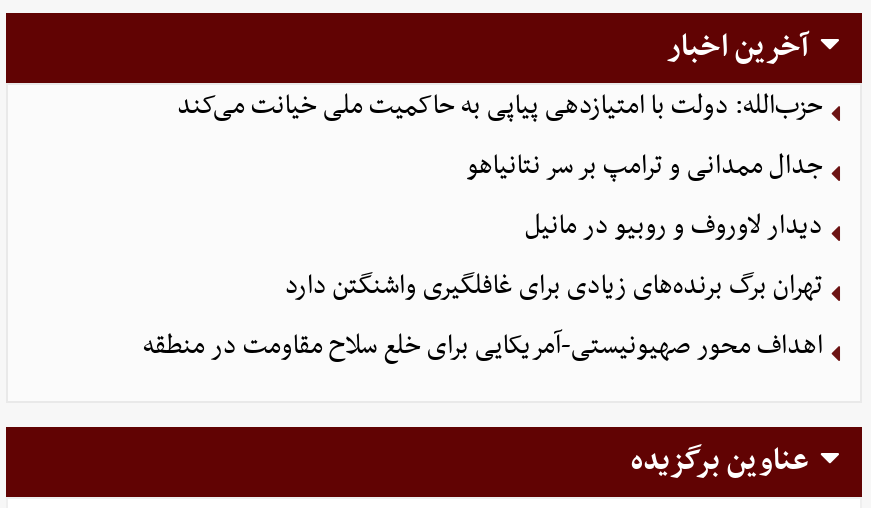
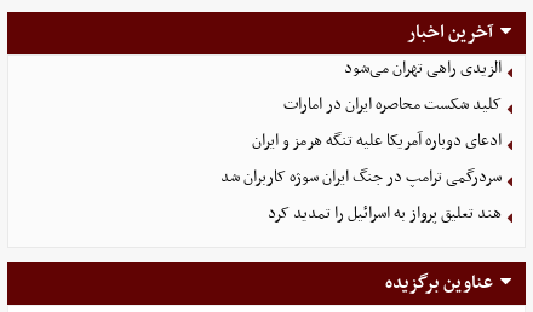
- حزب‌الله: دولت با امتیازدهی پیاپی به حاکمیت ملی خیانت می‌کند
- جدال ممدانی و ترامپ بر سر نتانیاهو
- دیدار لاوروف و روبیو در مانیل
- تهران برگ برنده‌های زیادی برای غافلگیری واشنگتن دارد
- اهداف محور صهیونیستی-آمریکایی برای خلع سلاح مقاومت در منطقه
+ الزیدی راهی تهران می‌شود
+ کلید شکست محاصره ایران در امارات
+ ادعای دوباره آمریکا علیه تنگه هرمز و ایران
+ سردرگمی ترامپ در جنگ ایران سوژه کاربران شد
+ هند تعلیق پرواز به اسرائیل را تمدید کرد
